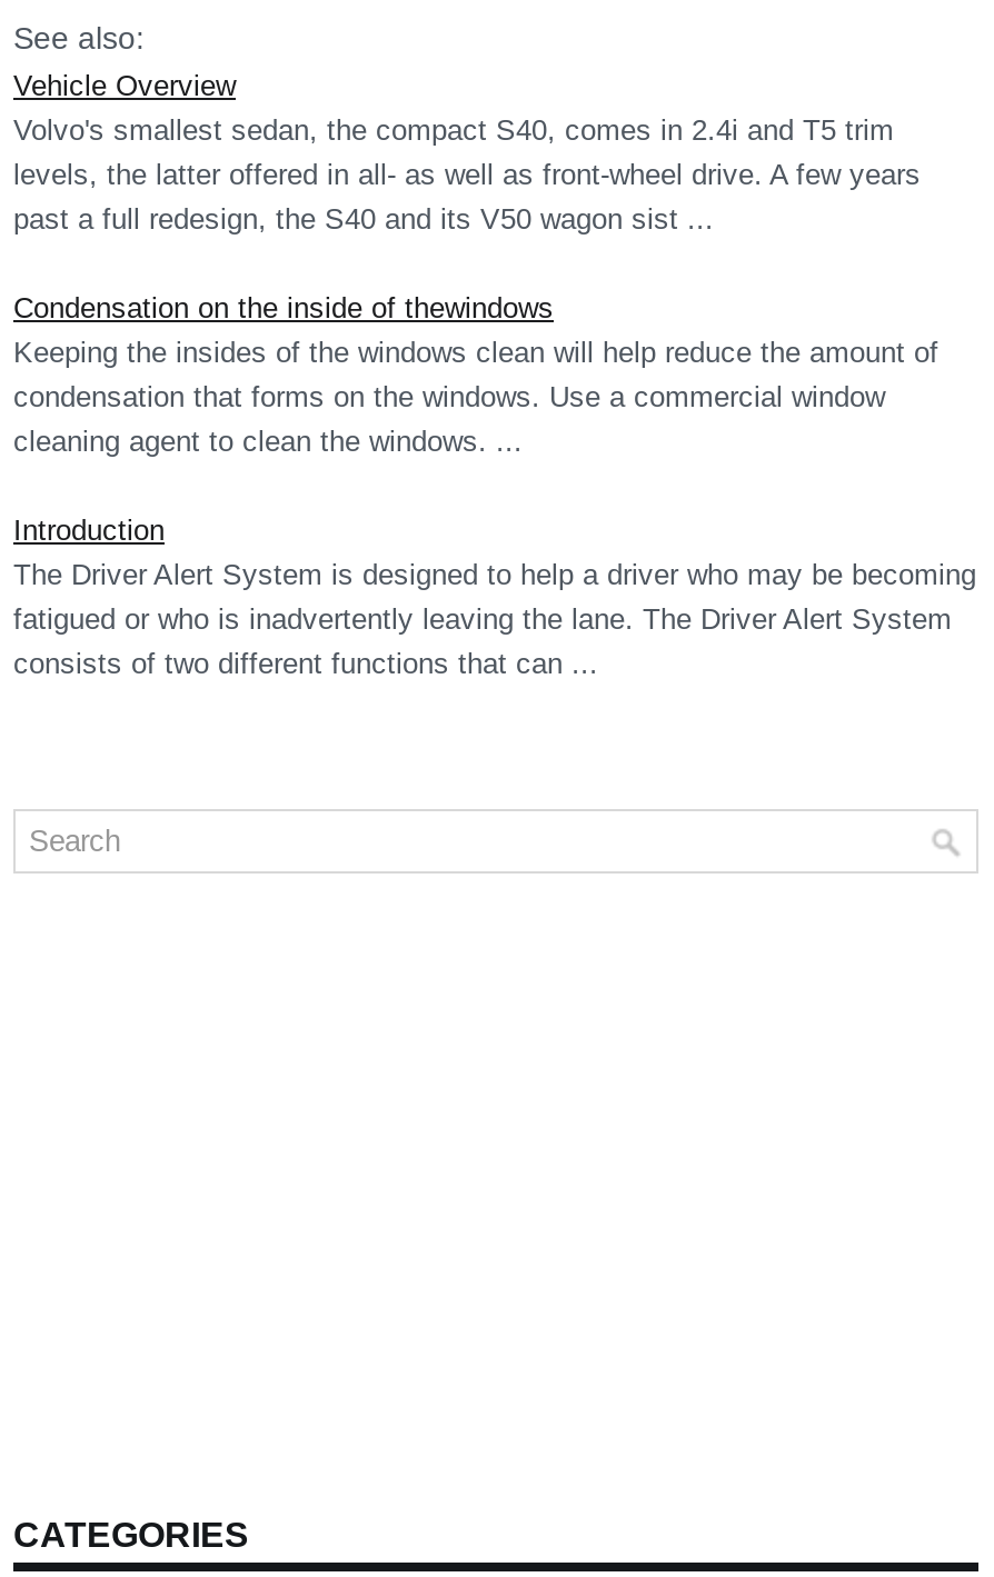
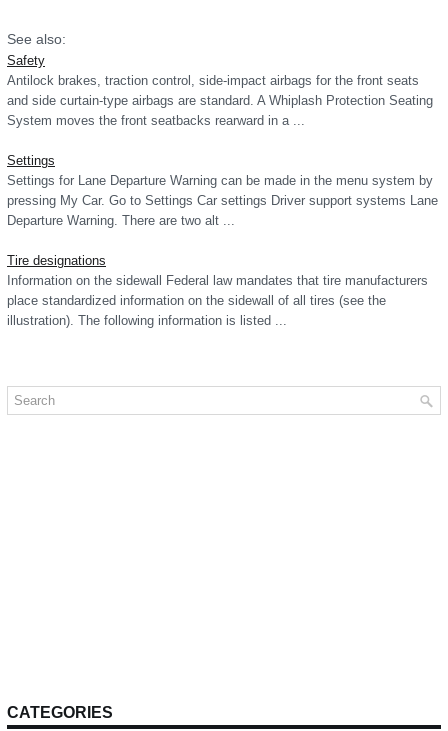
- Vehicle Overview
- Volvo's smallest sedan, the compact S40, comes in 2.4i and T5 trim
- levels, the latter offered in all- as well as front-wheel drive. A few years
- past a full redesign, the S40 and its V50 wagon sist ...
+ Safety
+ Antilock brakes, traction control, side-impact airbags for the front seats
+ and side curtain-type airbags are standard. A Whiplash Protection Seating
+ System moves the front seatbacks rearward in a ...

- Condensation on the inside of thewindows
- Keeping the insides of the windows clean will help reduce the amount of
- condensation that forms on the windows. Use a commercial window
- cleaning agent to clean the windows. ...
+ Settings
+ Settings for Lane Departure Warning can be made in the menu system by
+ pressing My Car. Go to Settings Car settings Driver support systems Lane
+ Departure Warning. There are two alt ...

- Introduction
- The Driver Alert System is designed to help a driver who may be becoming
- fatigued or who is inadvertently leaving the lane. The Driver Alert System
- consists of two different functions that can ...
+ Tire designations
+ Information on the sidewall Federal law mandates that tire manufacturers
+ place standardized information on the sidewall of all tires (see the
+ illustration). The following information is listed ...
